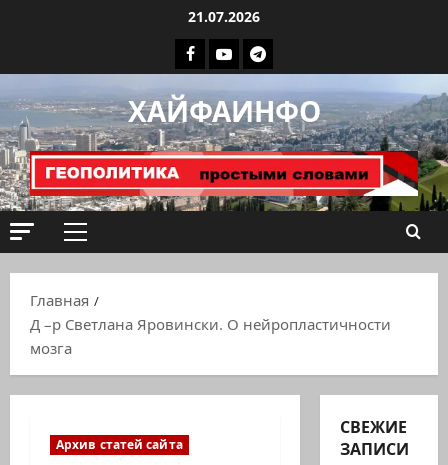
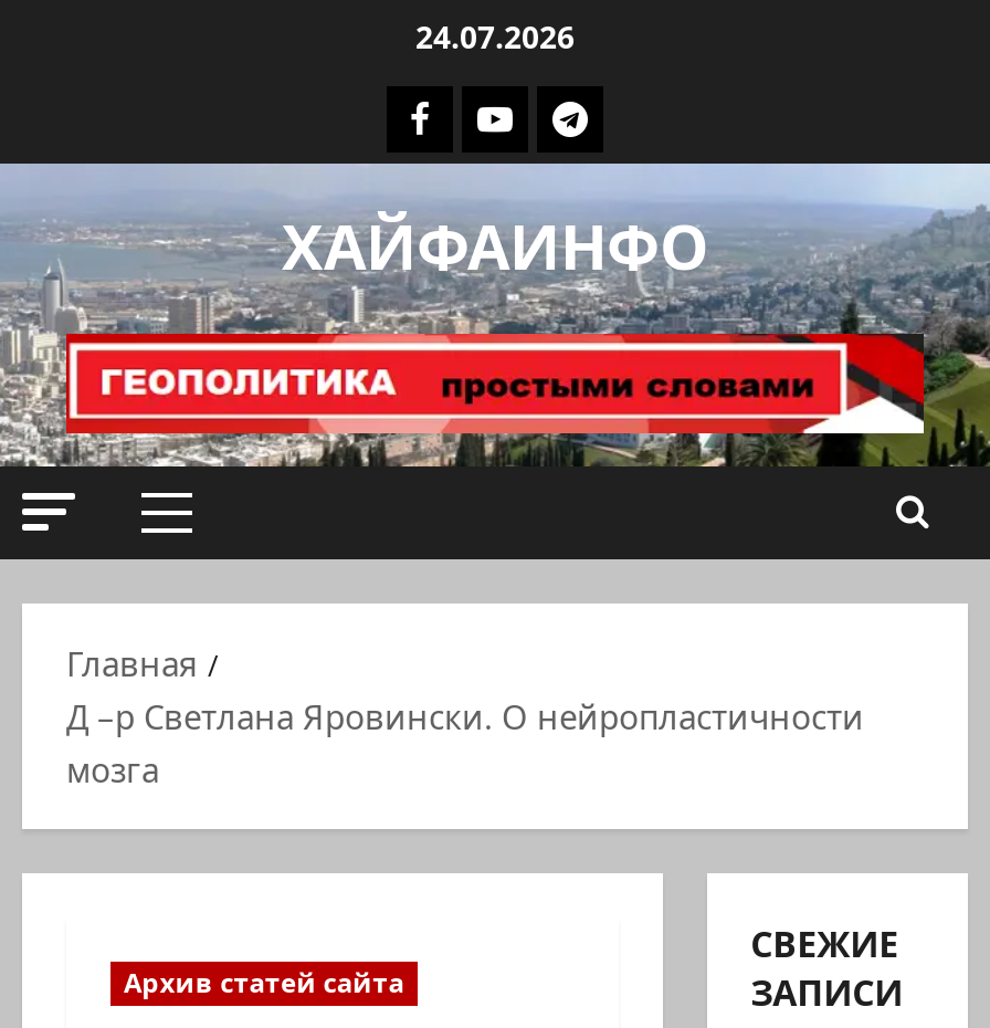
- 21.07.2026
+ 24.07.2026
